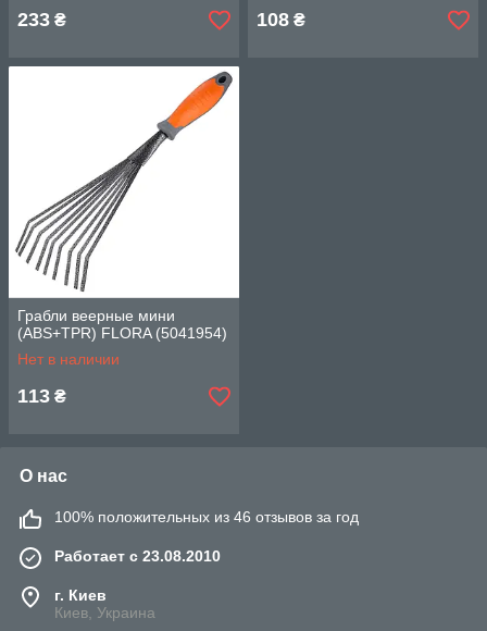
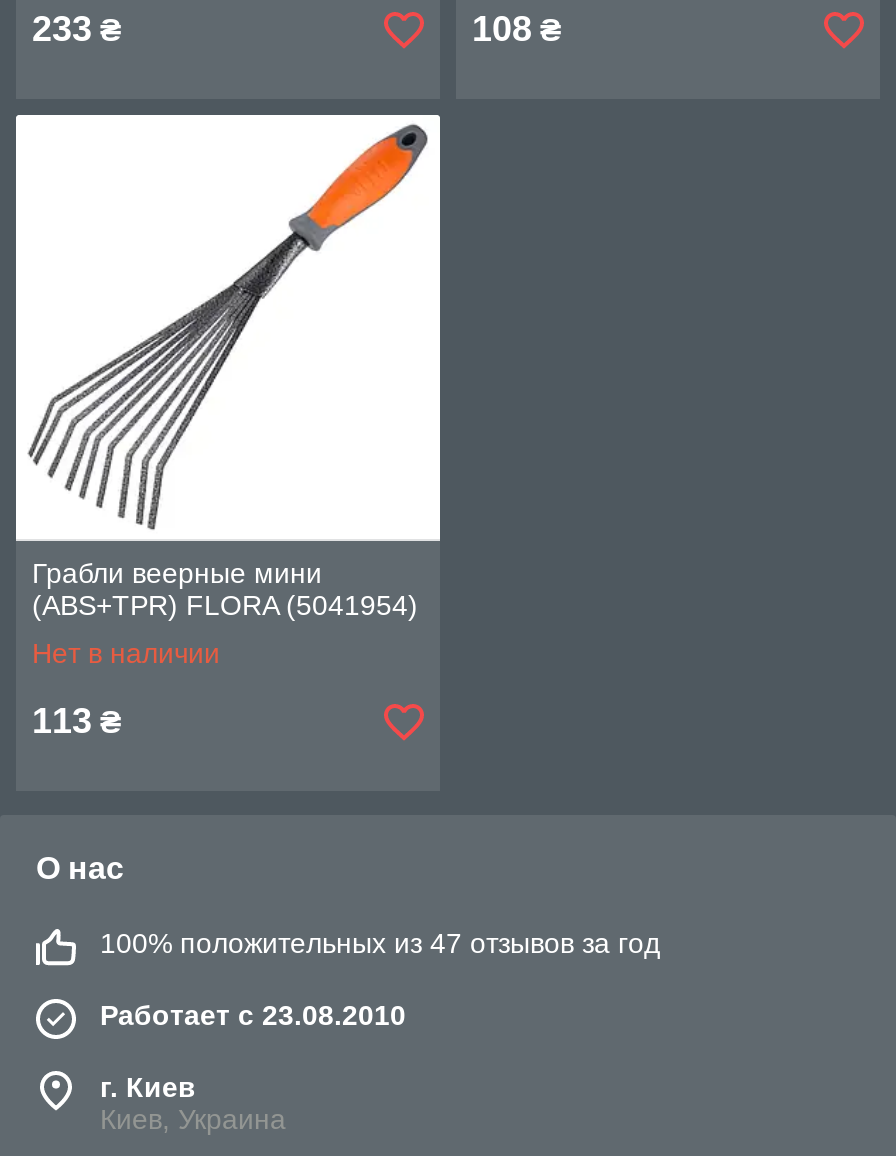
- 100% положительных из 46 отзывов за год
+ 100% положительных из 47 отзывов за год
